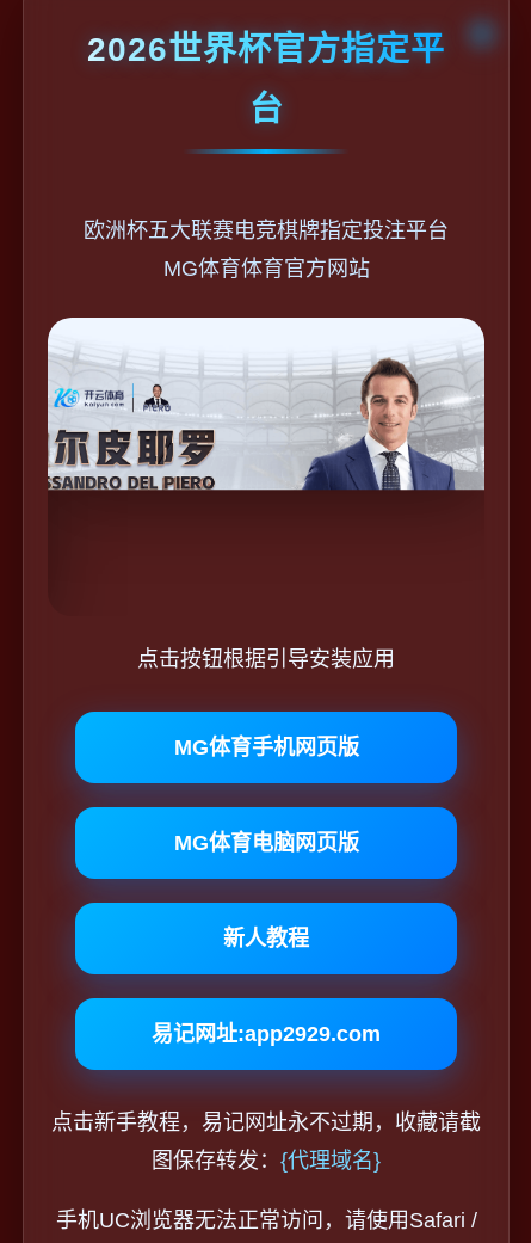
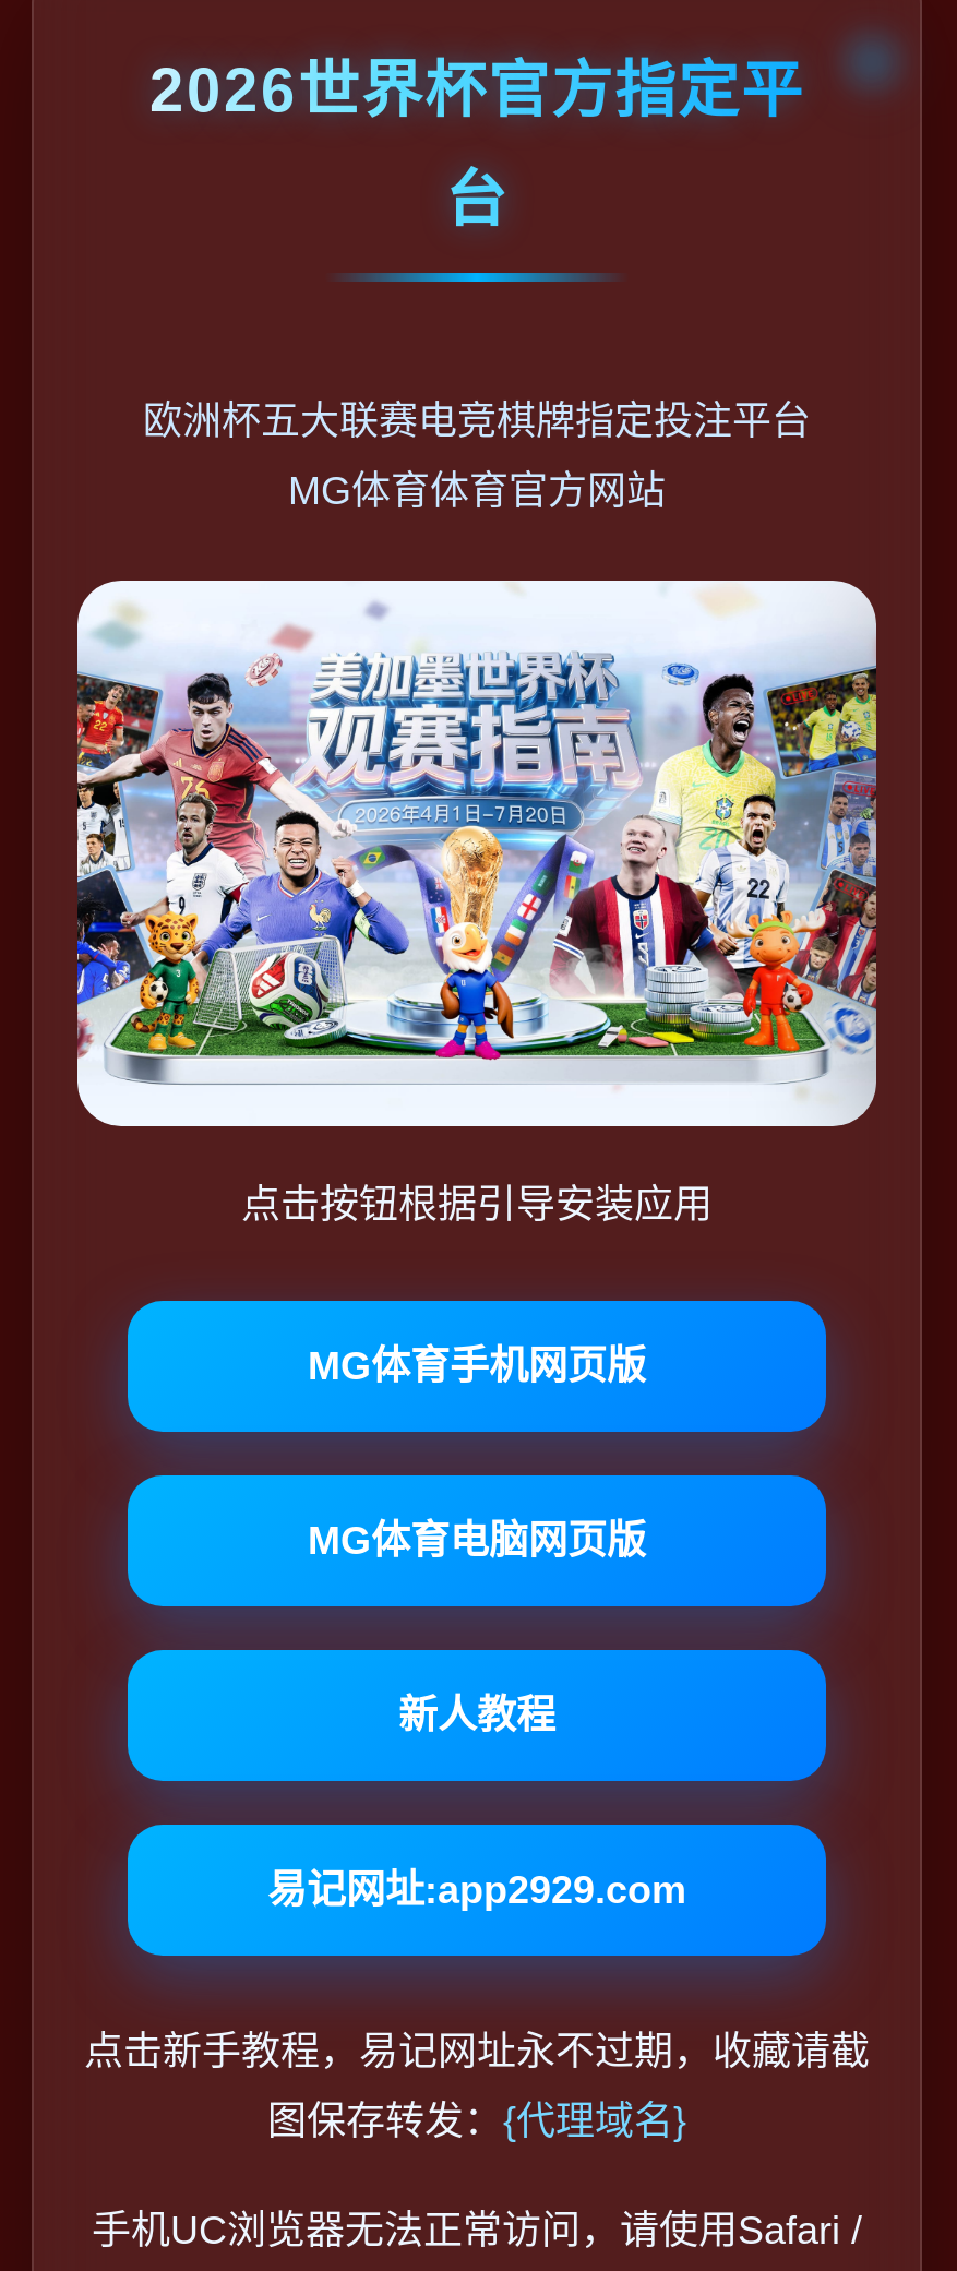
- [image]
+ [image]
